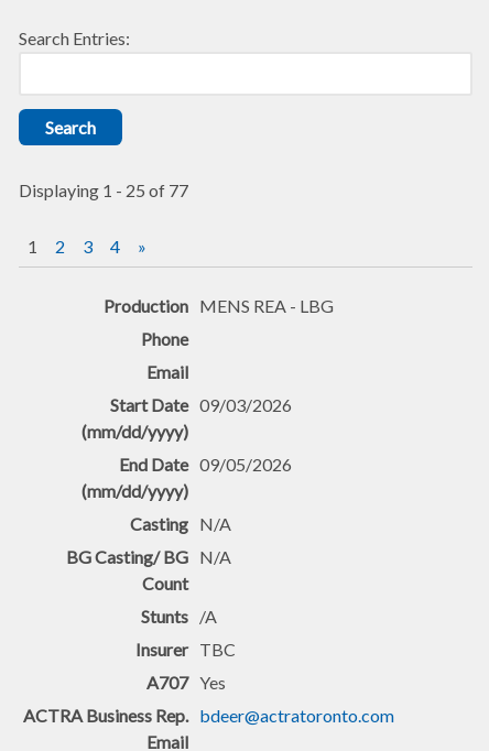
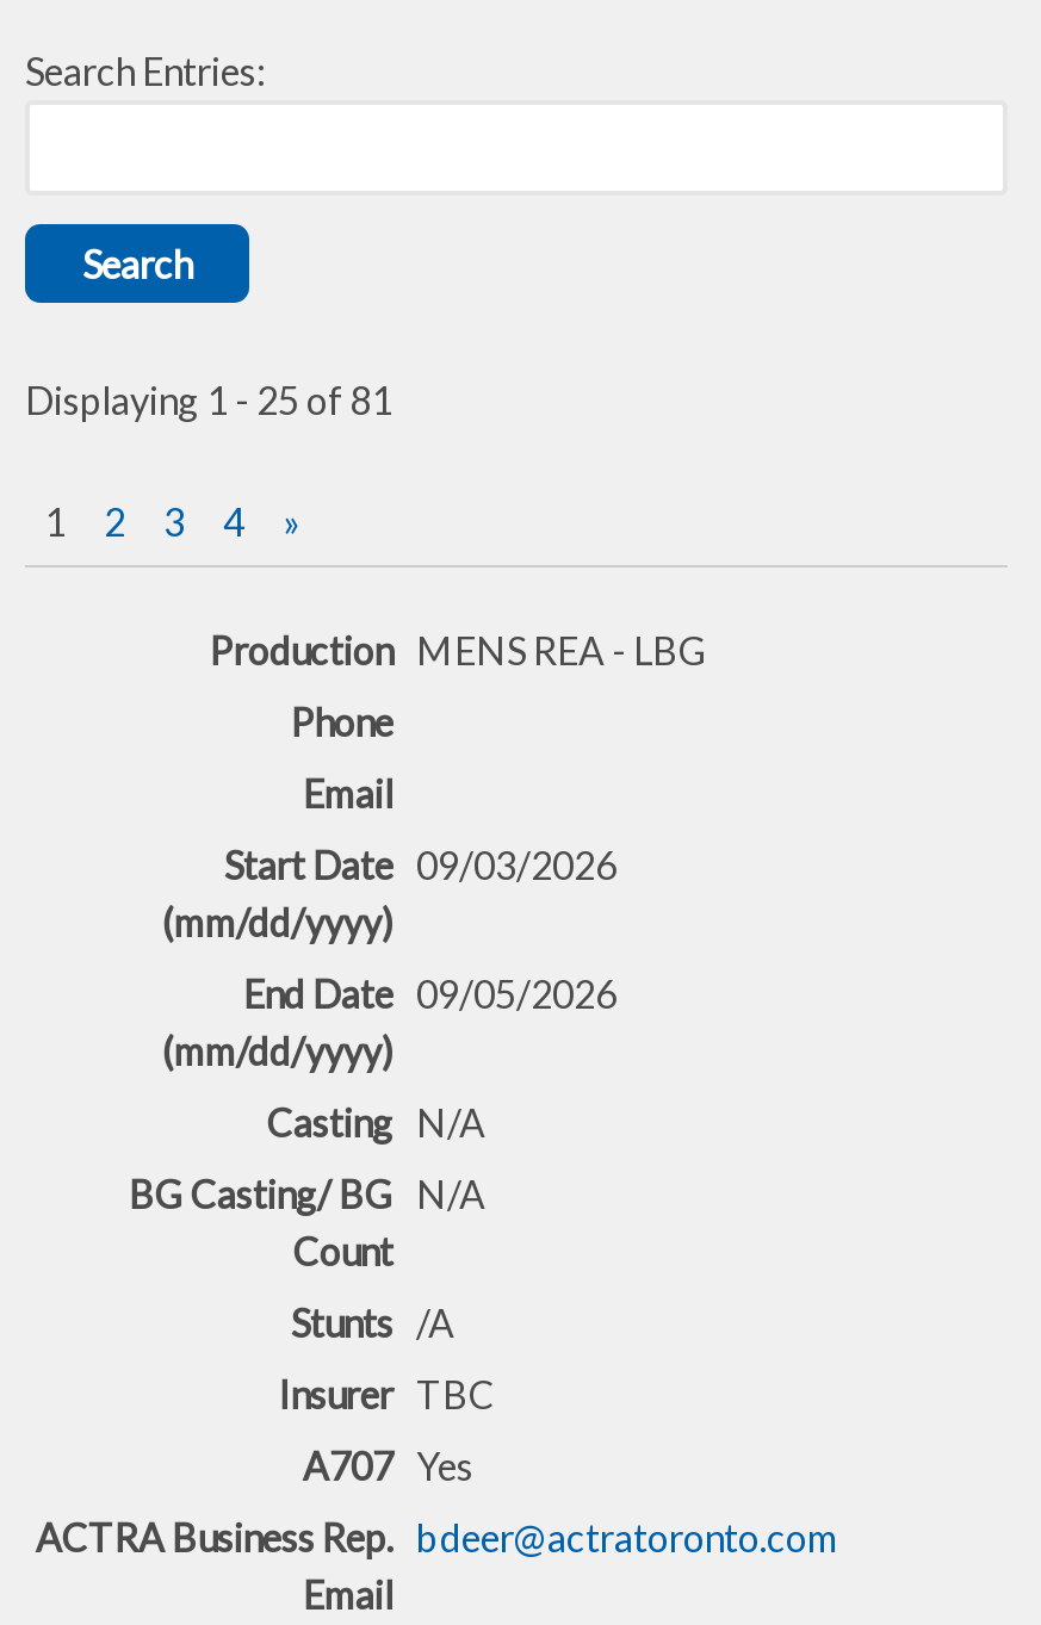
- Displaying 1 - 25 of 77
+ Displaying 1 - 25 of 81
